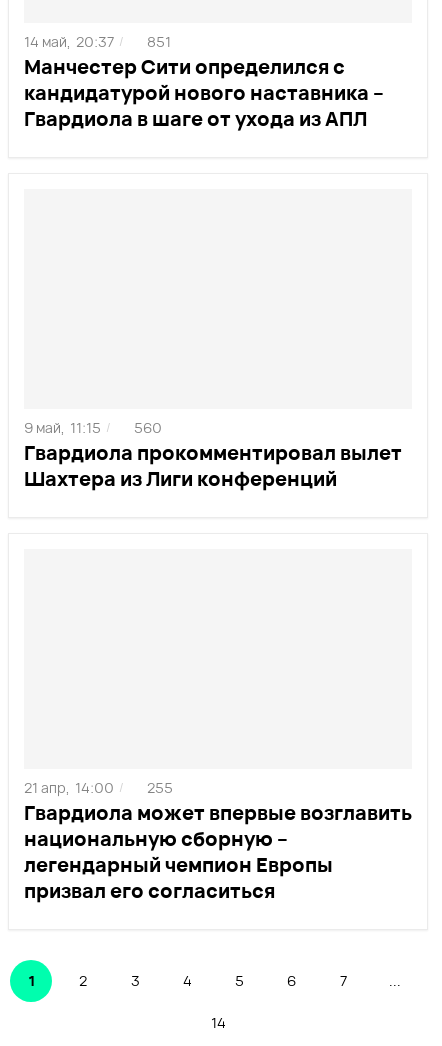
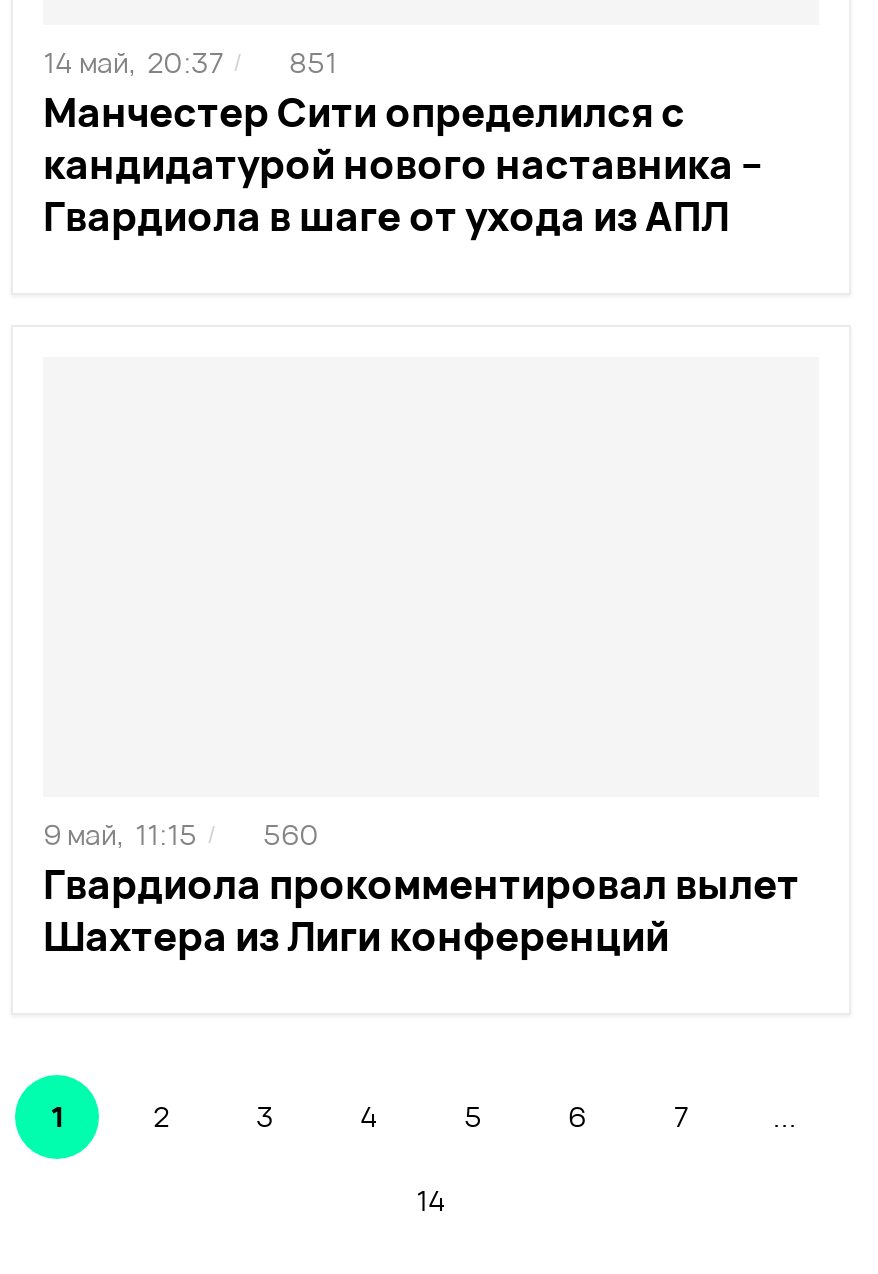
- 21 апр, 14:00 /
- 255

- Гвардиола может впервые возглавить
- национальную сборную –
- легендарный чемпион Европы
- призвал его согласиться
